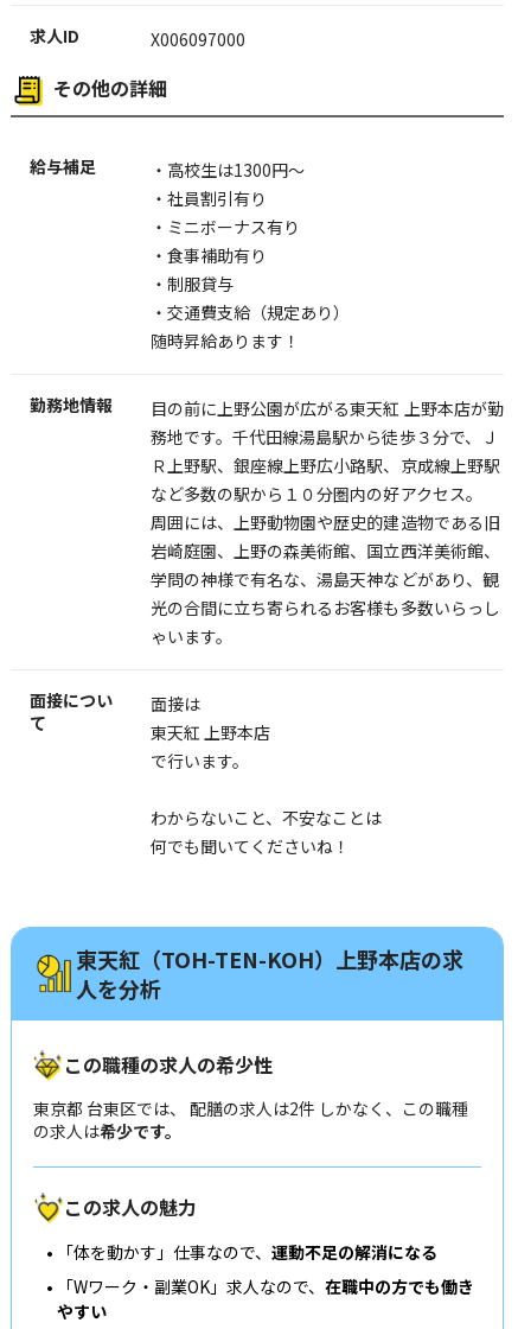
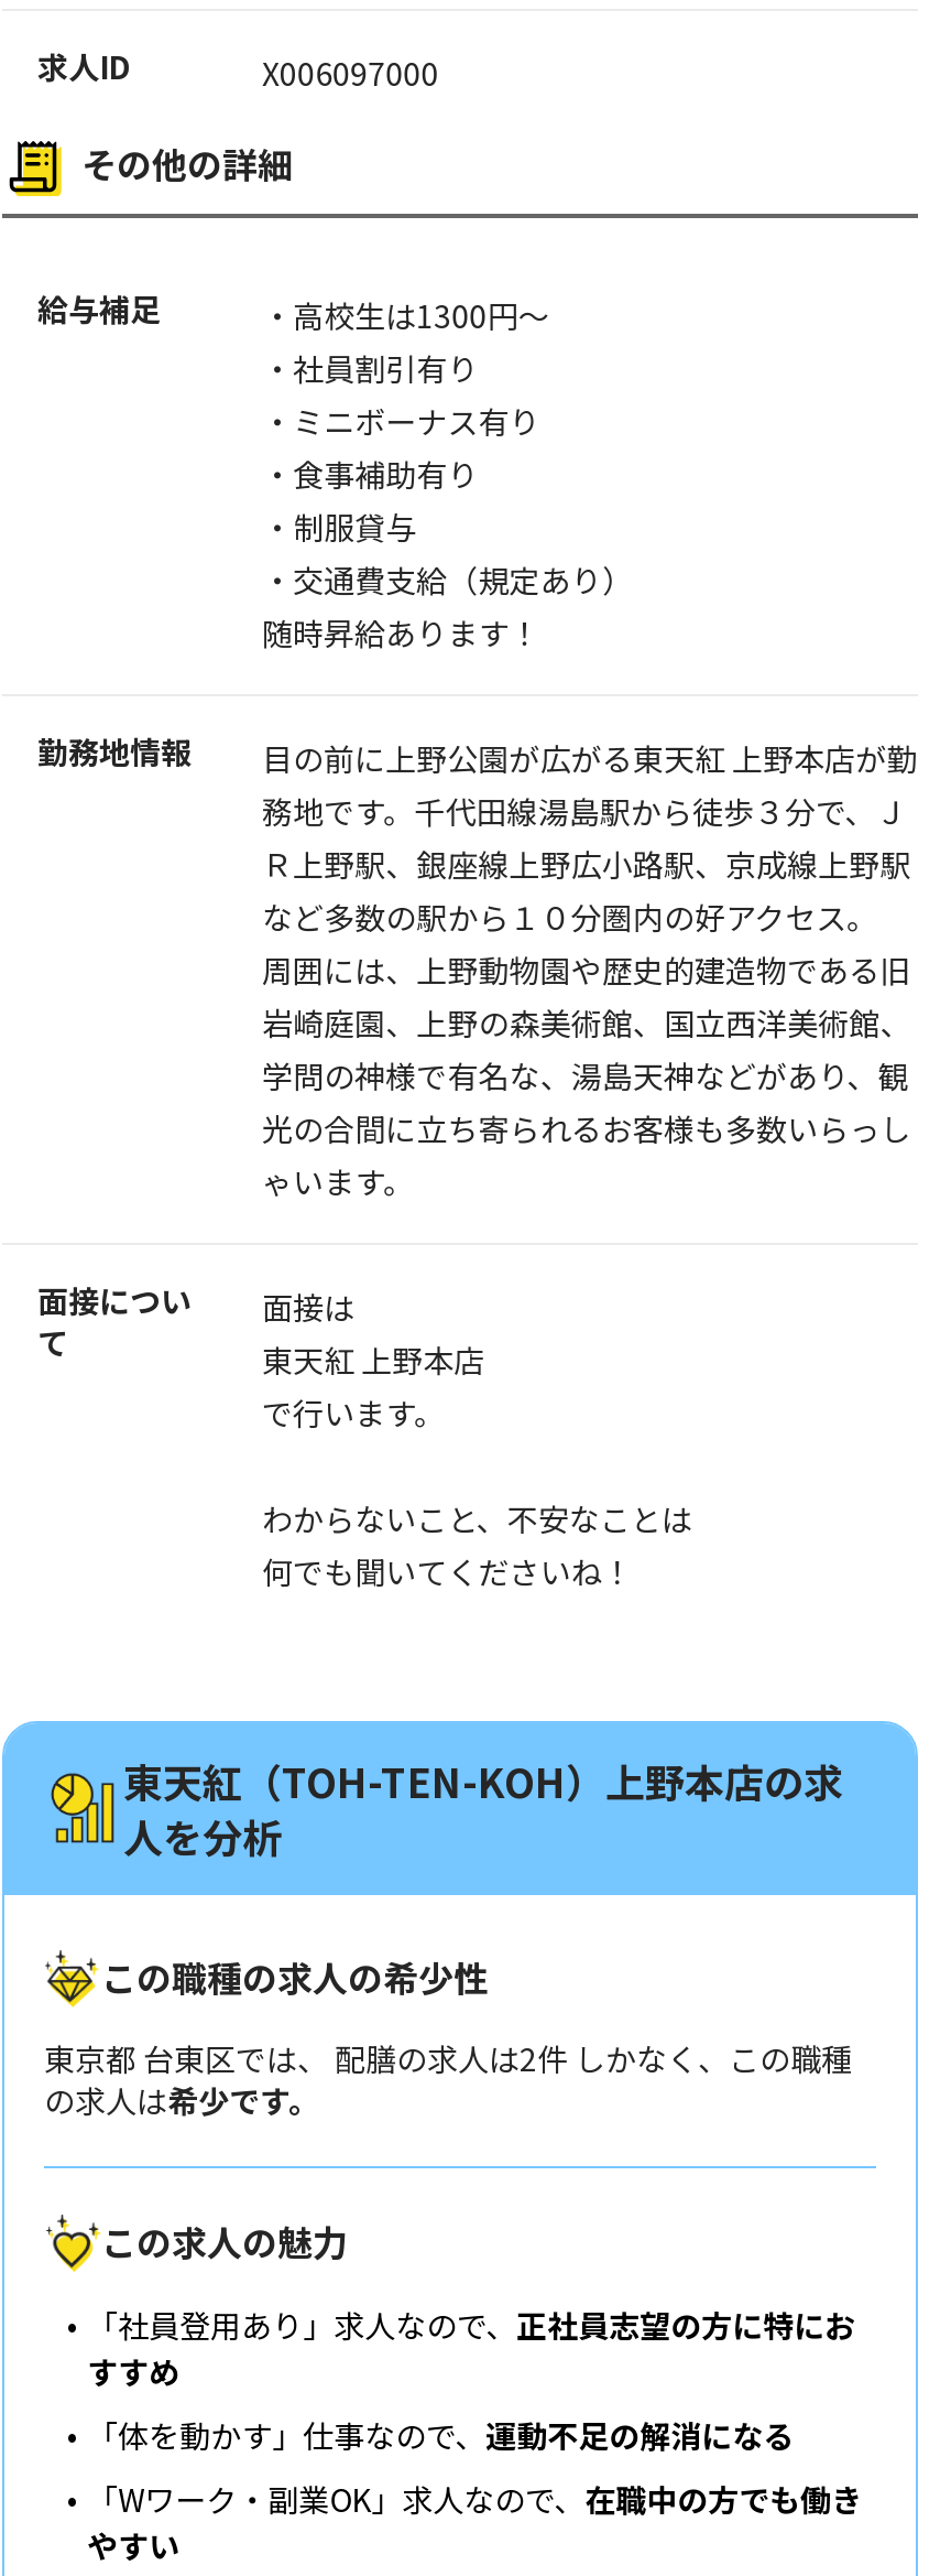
+ 「社員登用あり」求人なので、正社員志望の方に特にお
+ すすめ
